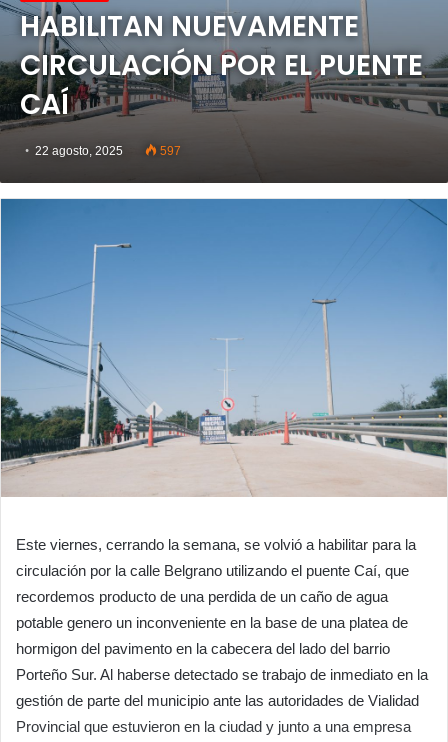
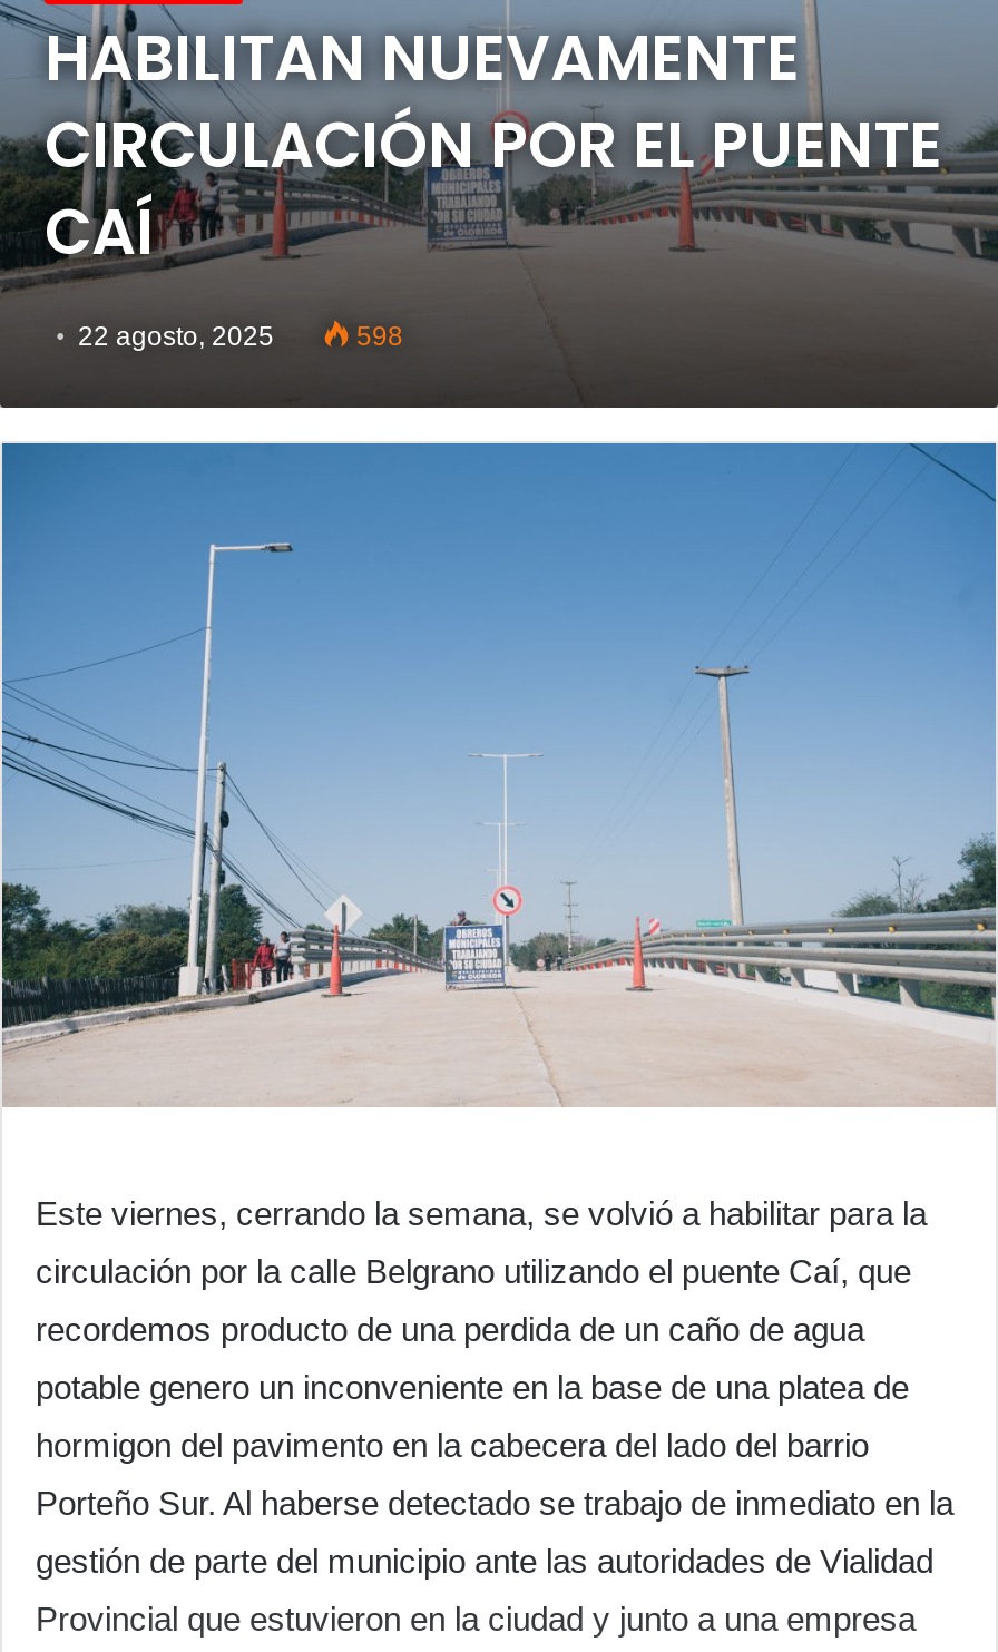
- 597
+ 598
